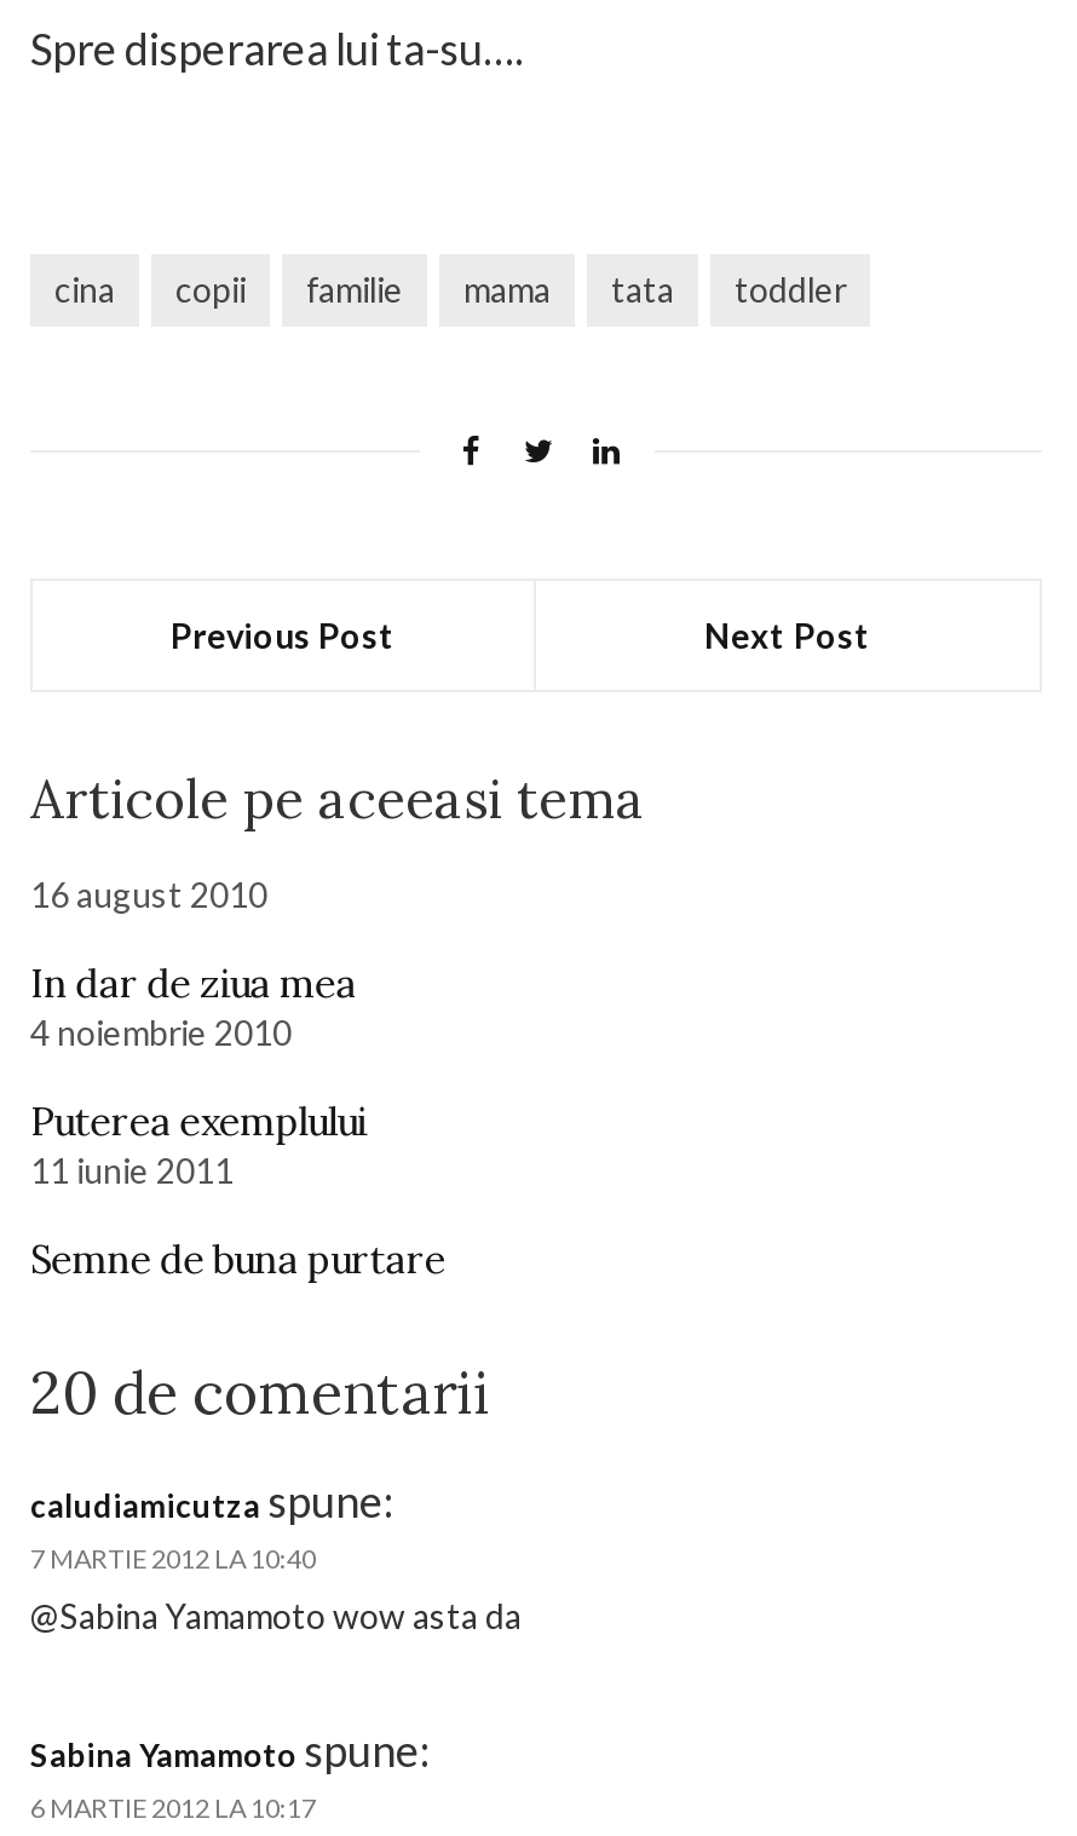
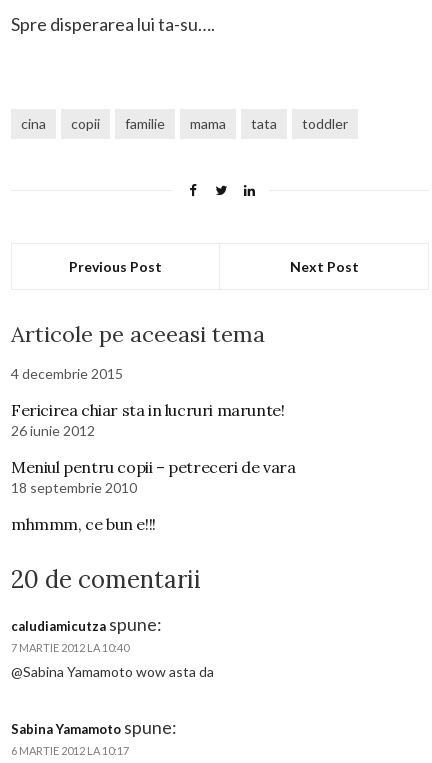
- 16 august 2010
+ 4 decembrie 2015

- In dar de ziua mea
- 4 noiembrie 2010
+ Fericirea chiar sta in lucruri marunte!
+ 26 iunie 2012

- Puterea exemplului
- 11 iunie 2011
+ Meniul pentru copii – petreceri de vara
+ 18 septembrie 2010

- Semne de buna purtare
+ mhmmm, ce bun e!!!
